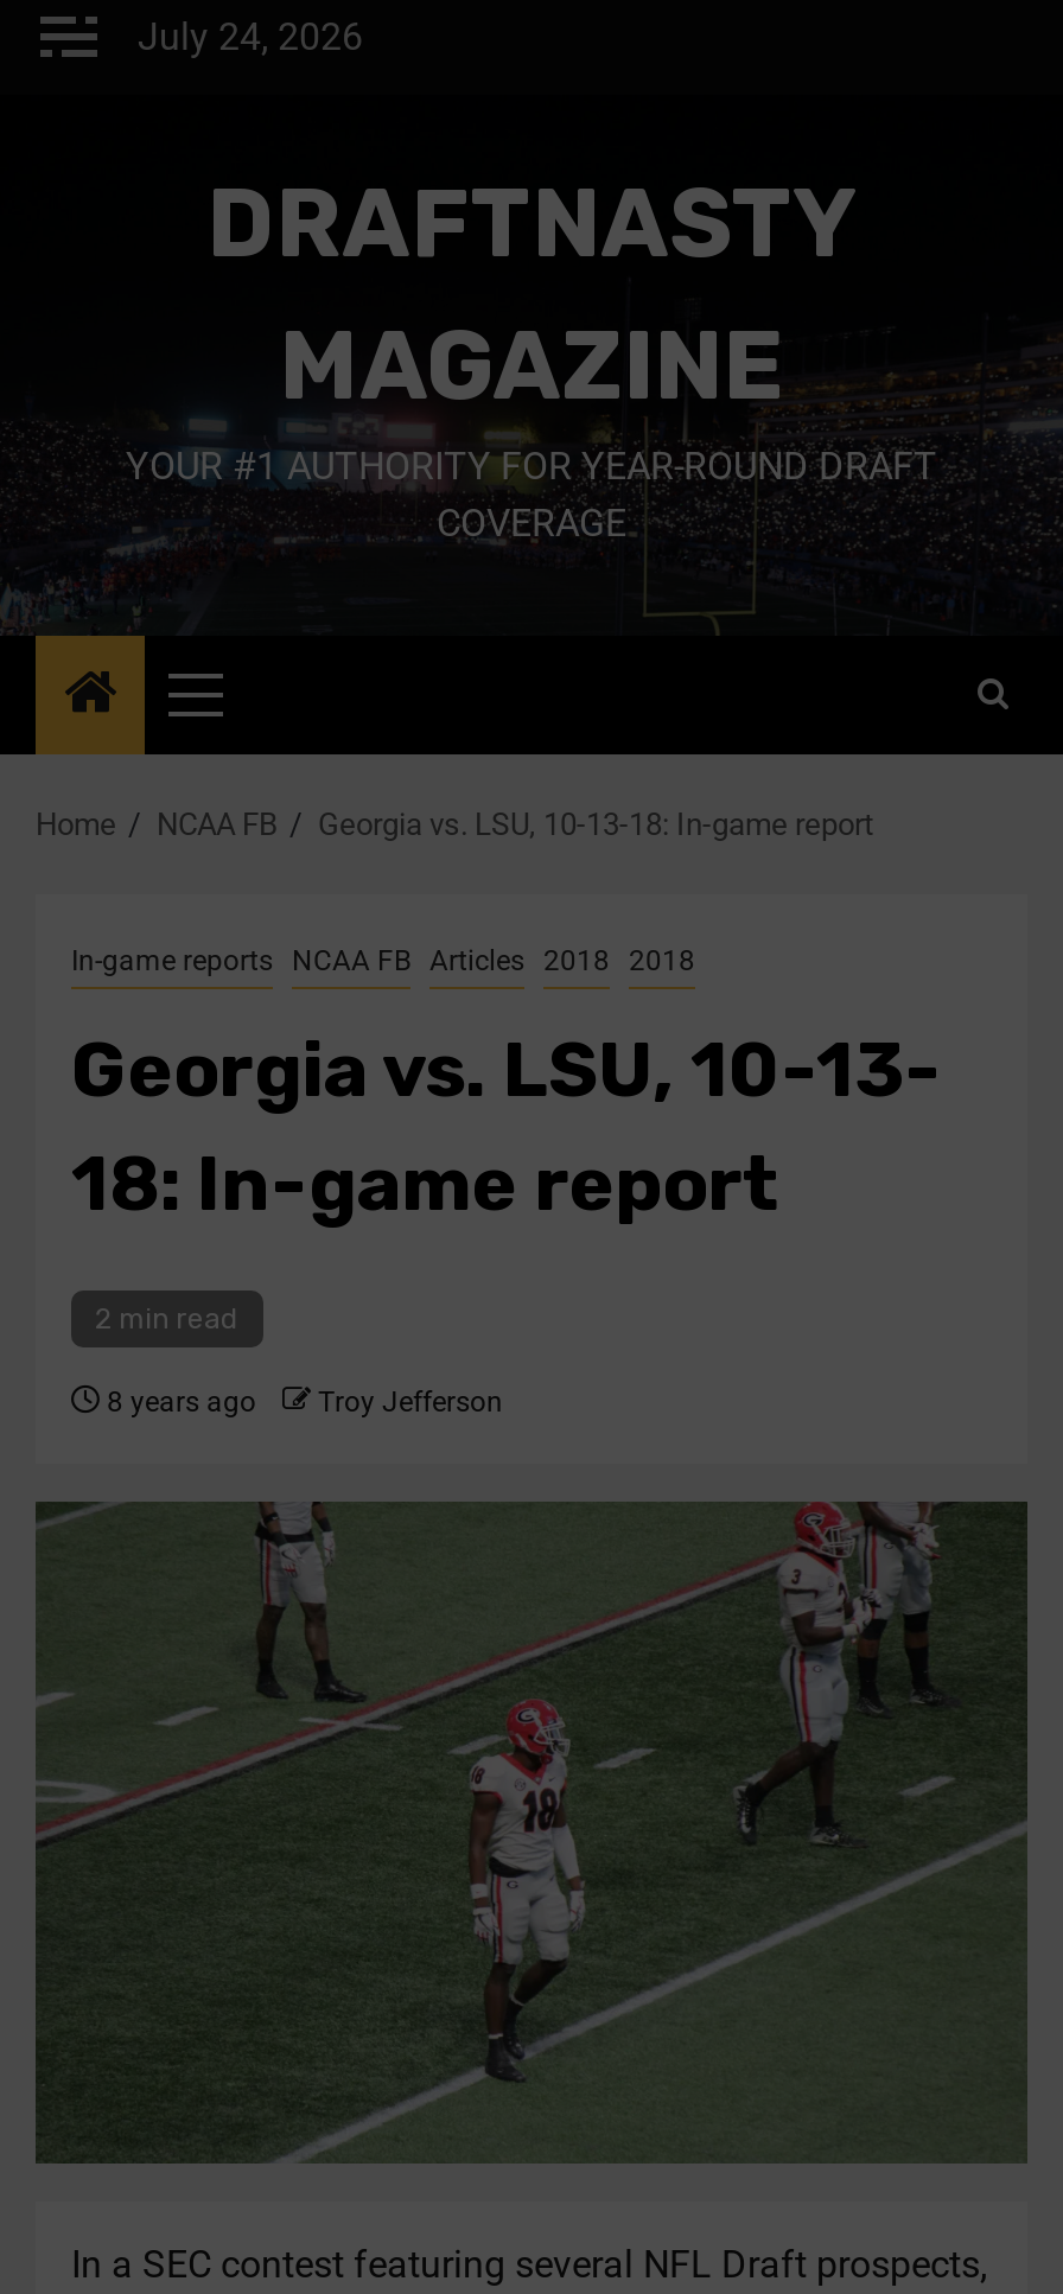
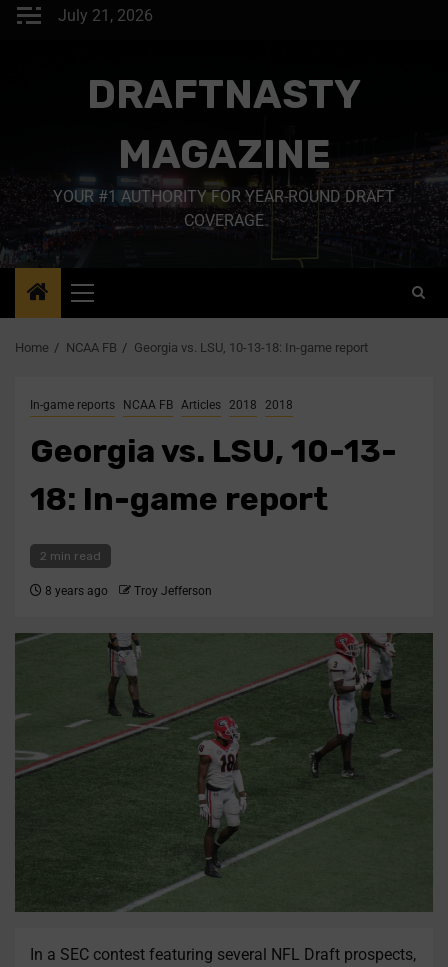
- July 24, 2026
+ July 21, 2026
